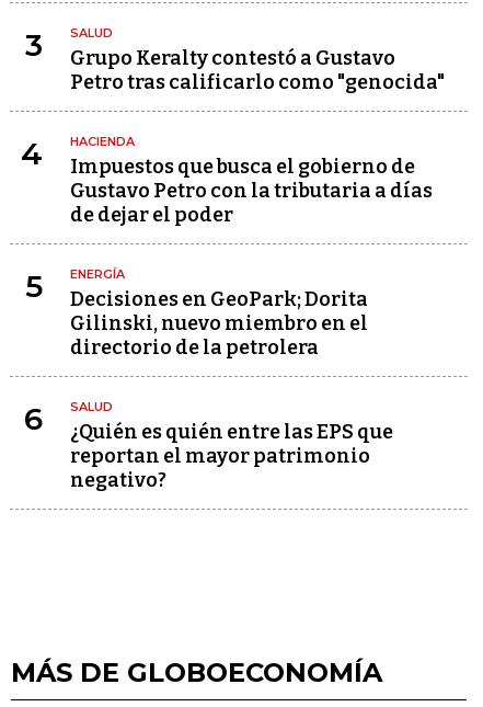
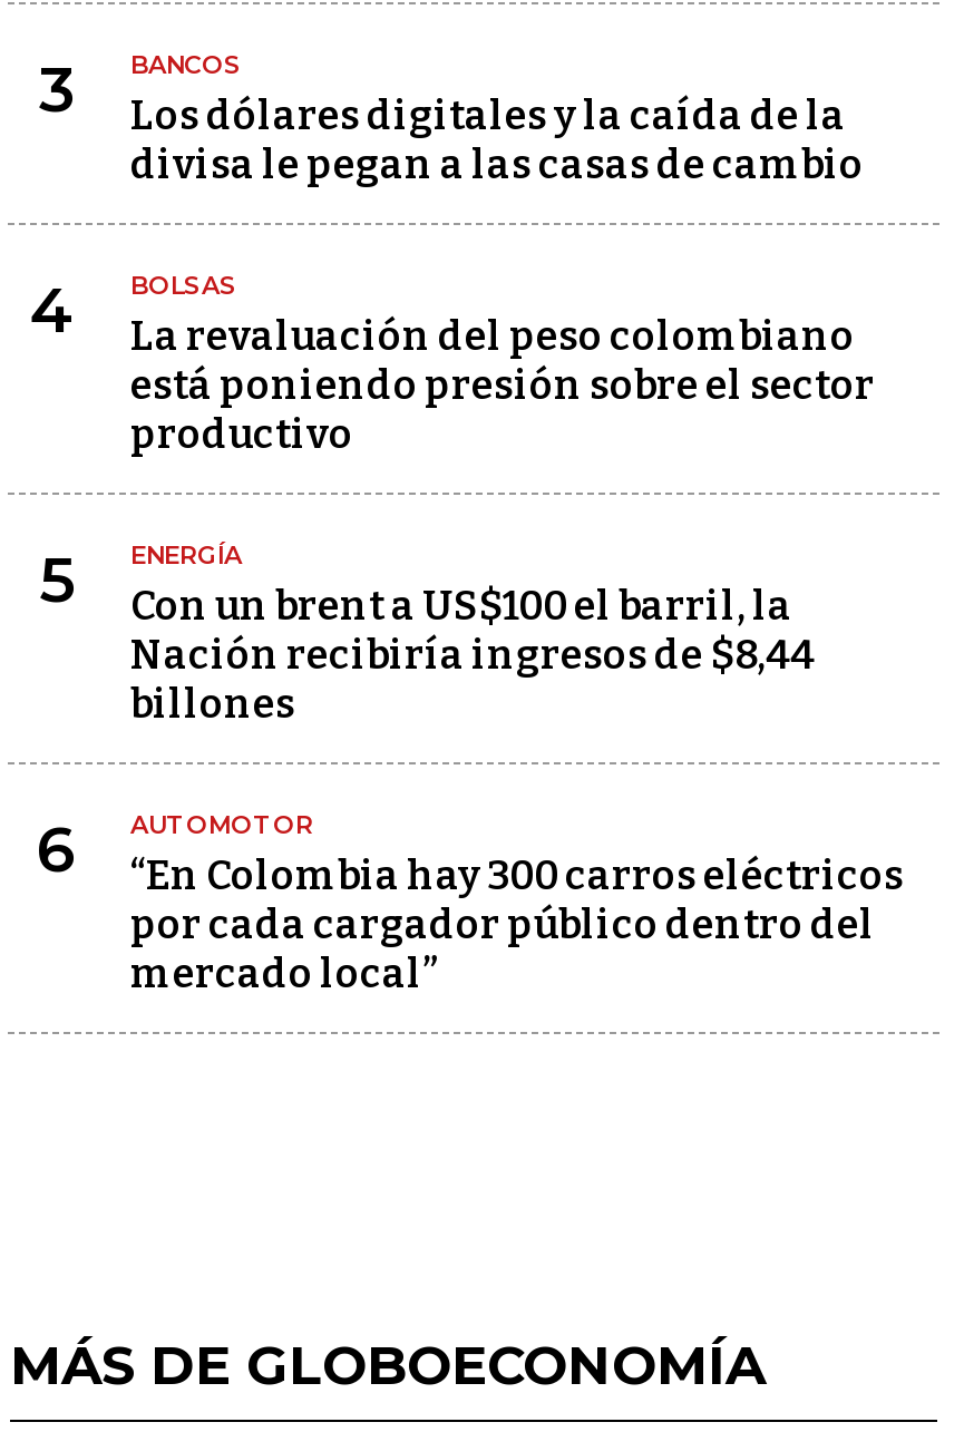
- SALUD
- Grupo Keralty contestó a Gustavo
- Petro tras calificarlo como "genocida"
+ BANCOS
+ Los dólares digitales y la caída de la
+ divisa le pegan a las casas de cambio

- HACIENDA
- Impuestos que busca el gobierno de
- Gustavo Petro con la tributaria a días
- de dejar el poder
+ BOLSAS
+ La revaluación del peso colombiano
+ está poniendo presión sobre el sector
+ productivo

- Decisiones en GeoPark; Dorita
- Gilinski, nuevo miembro en el
- directorio de la petrolera
+ Con un brent a US$100 el barril, la
+ Nación recibiría ingresos de $8,44
+ billones

- SALUD
- ¿Quién es quién entre las EPS que
- reportan el mayor patrimonio
- negativo?
+ AUTOMOTOR
+ “En Colombia hay 300 carros eléctricos
+ por cada cargador público dentro del
+ mercado local”
